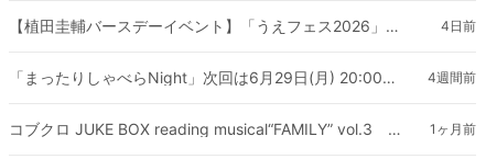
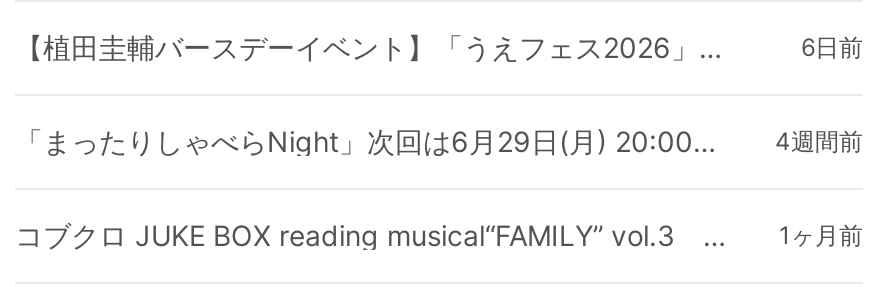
- 4日前
+ 6日前
